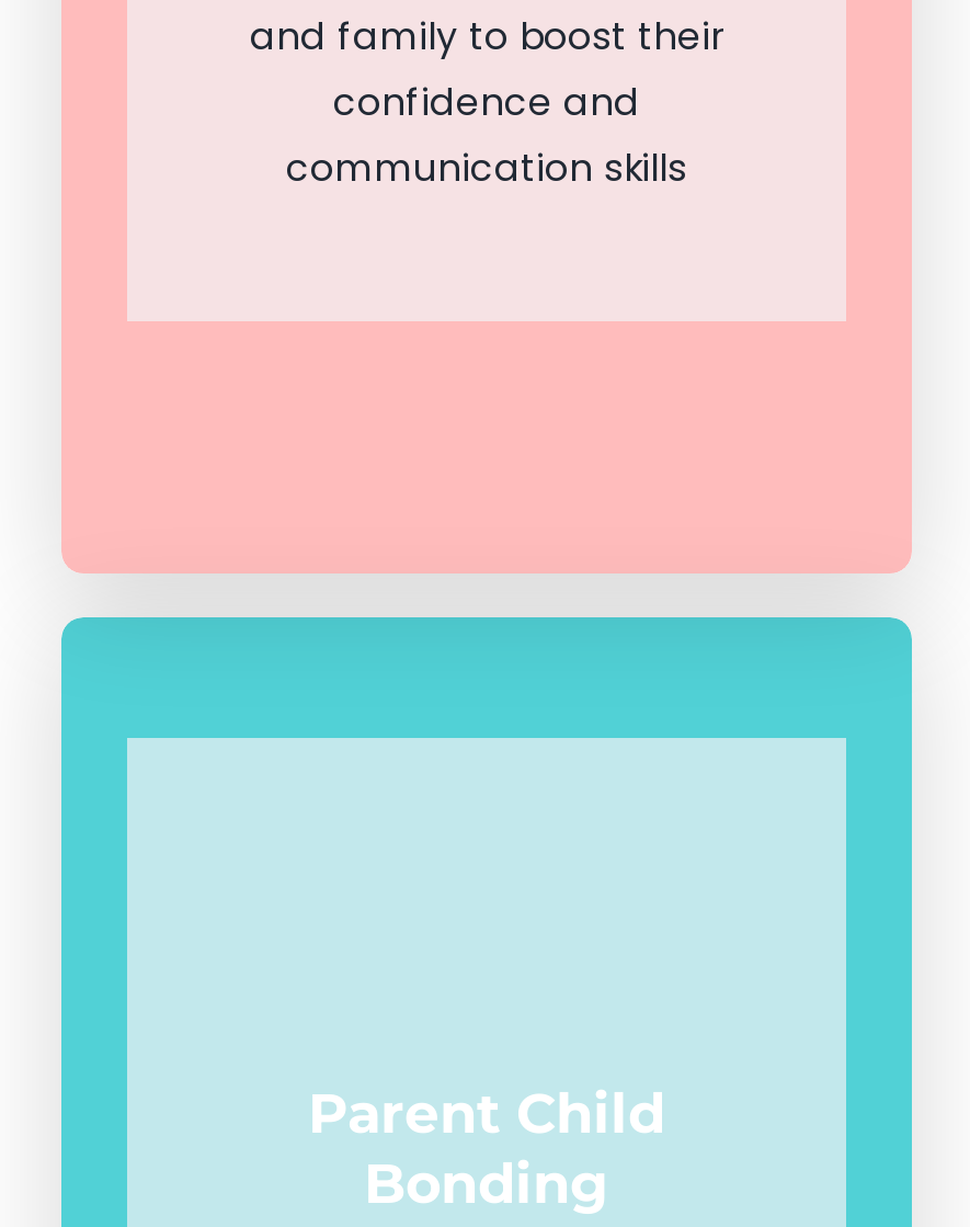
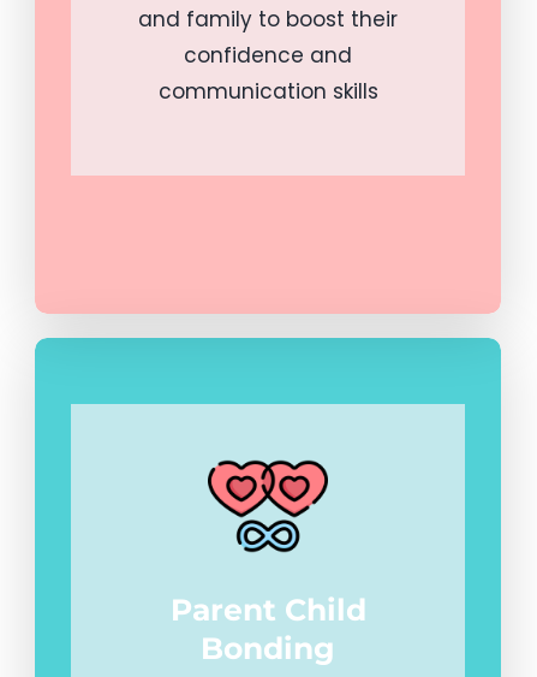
+ [image]
